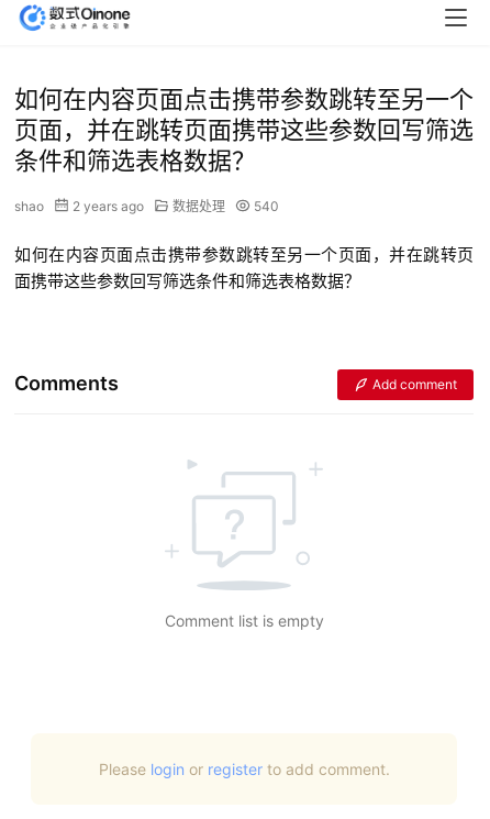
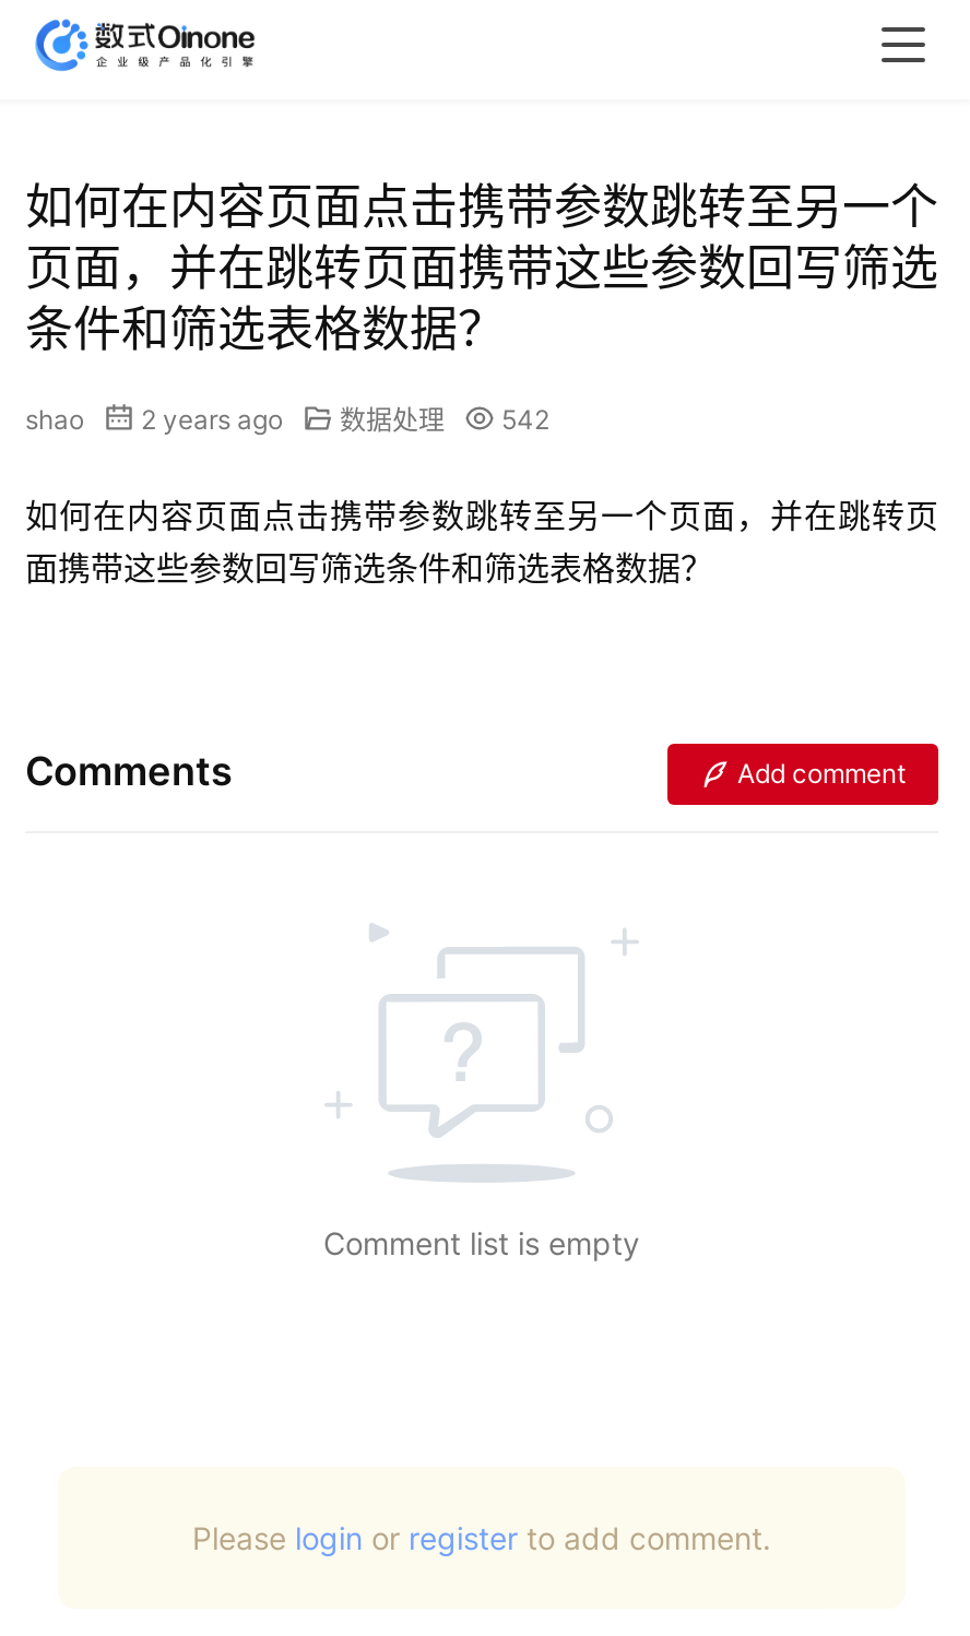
- shao 2 years ago 数据处理 540
+ shao 2 years ago 数据处理 542
